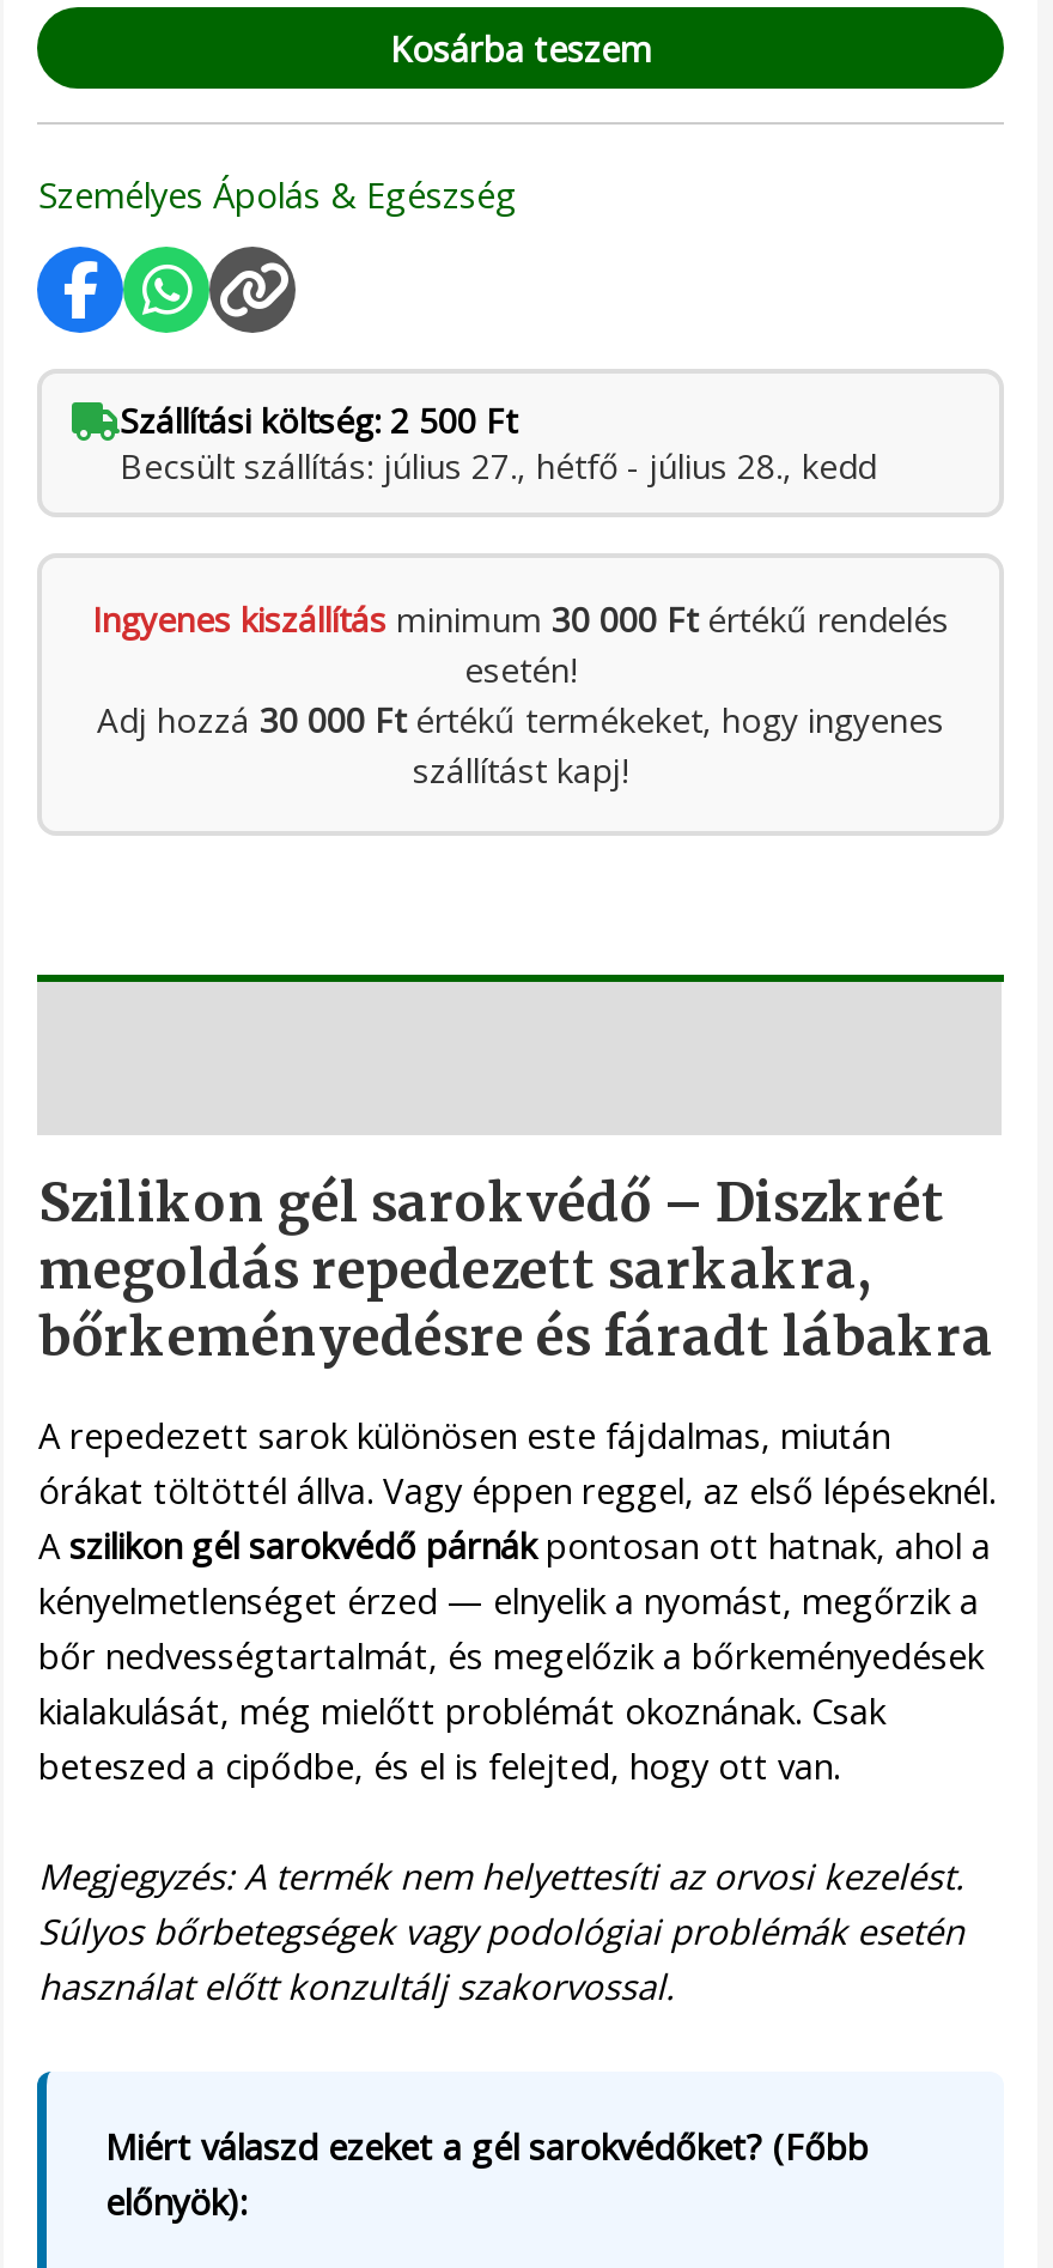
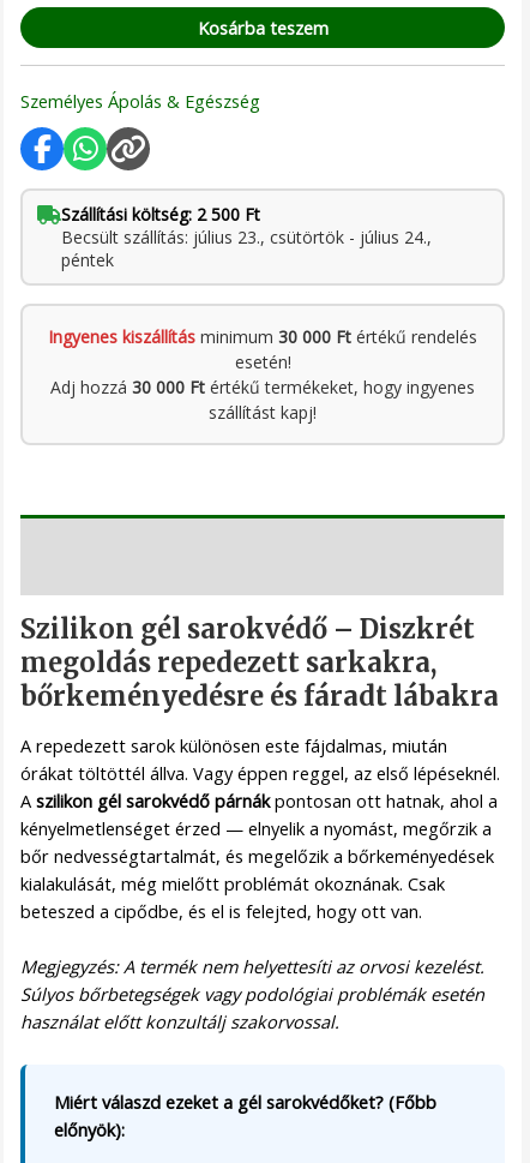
- Becsült szállítás: július 27., hétfő - július 28., kedd
+ Becsült szállítás: július 23., csütörtök - július 24.,
+ péntek
